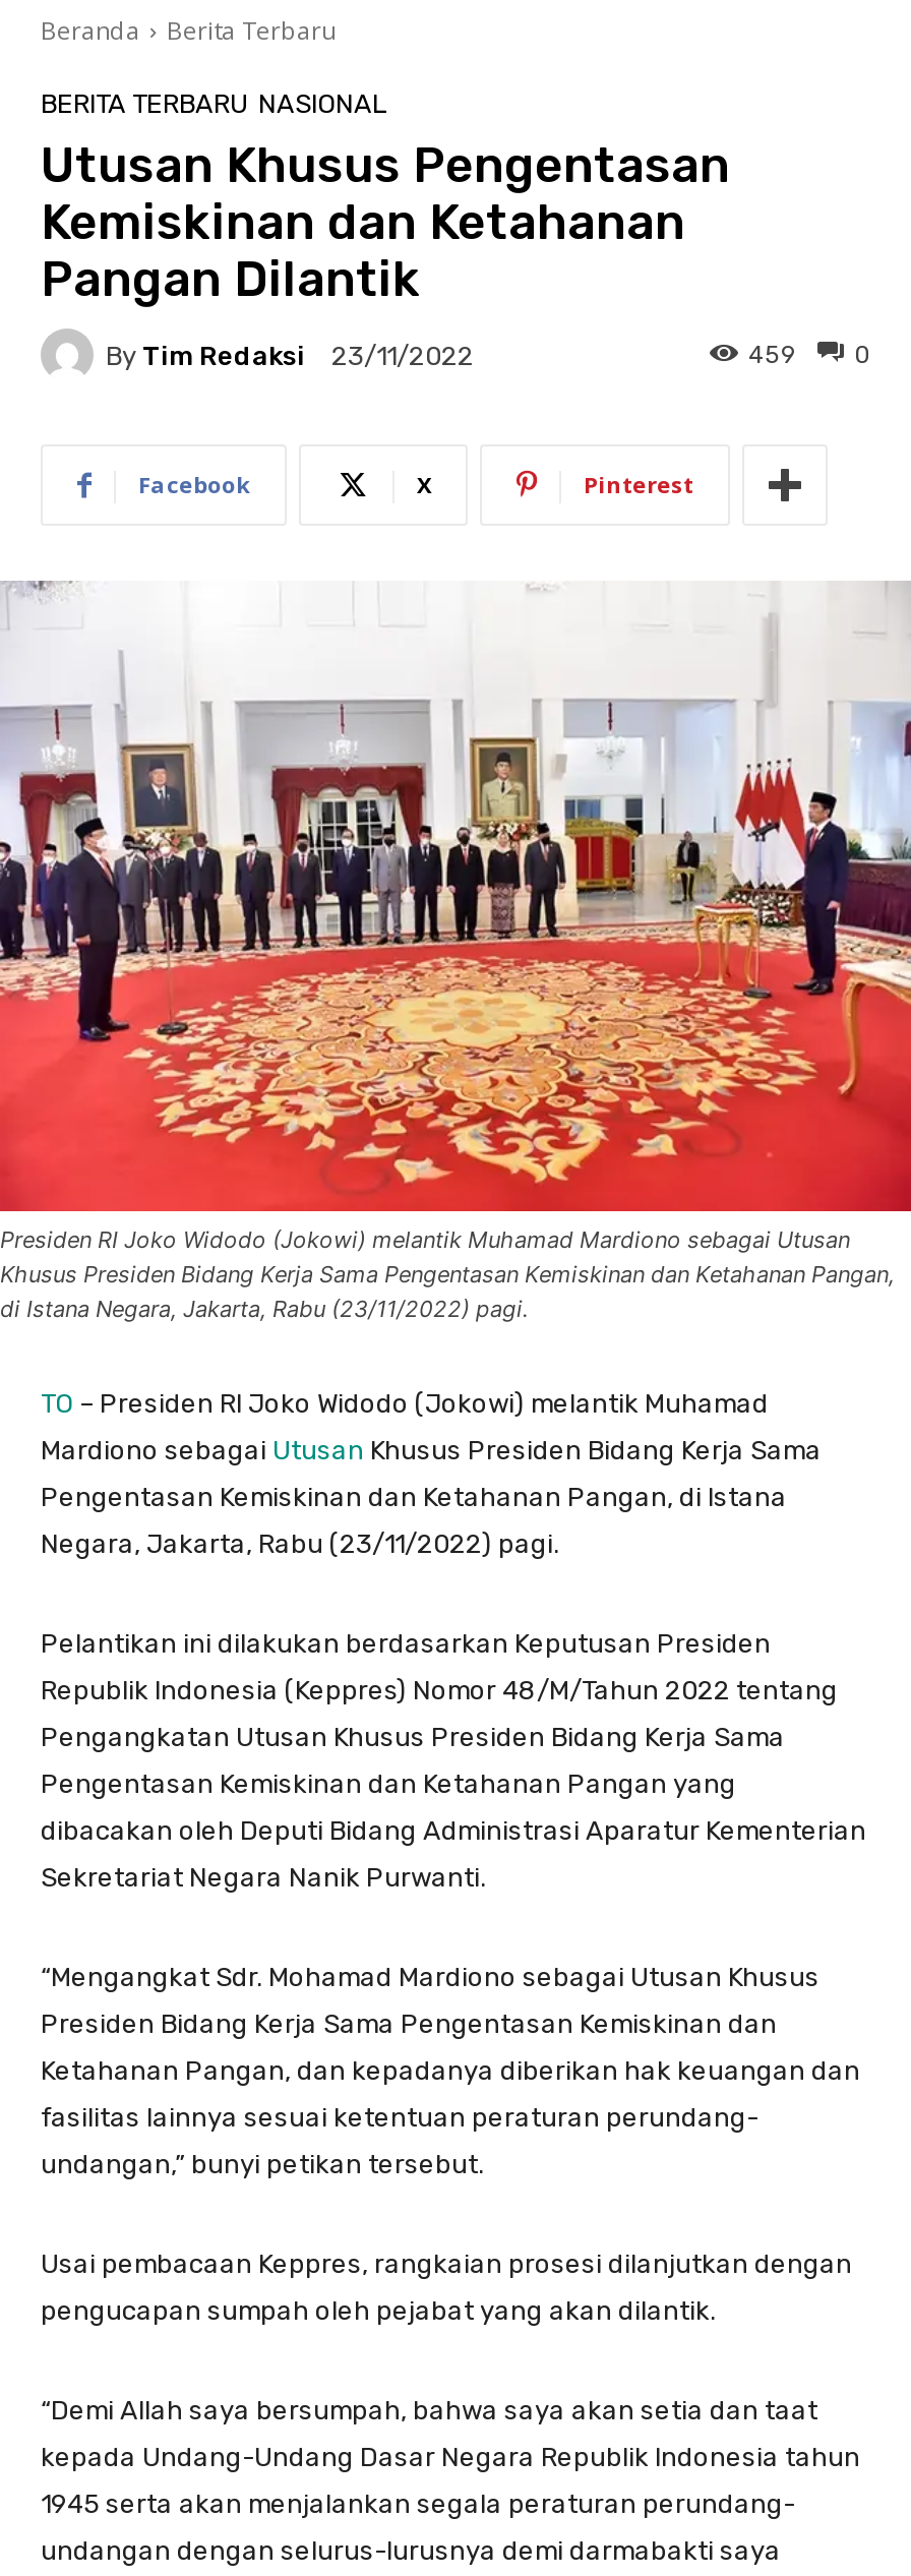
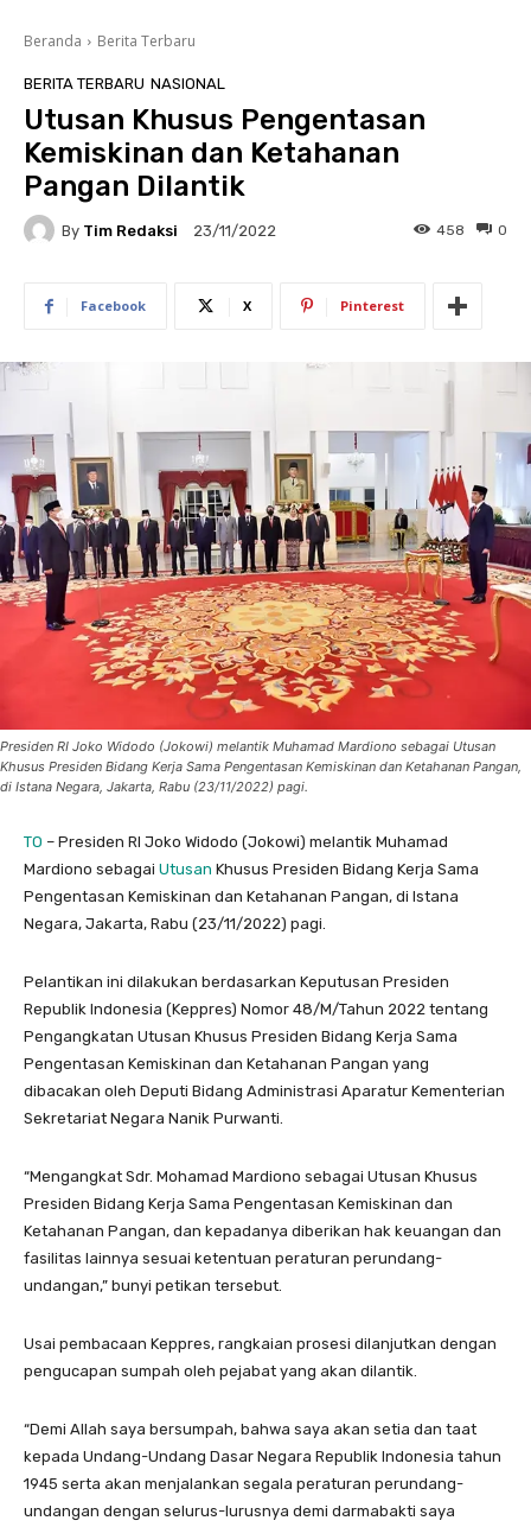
- 459 0
+ 458 0
